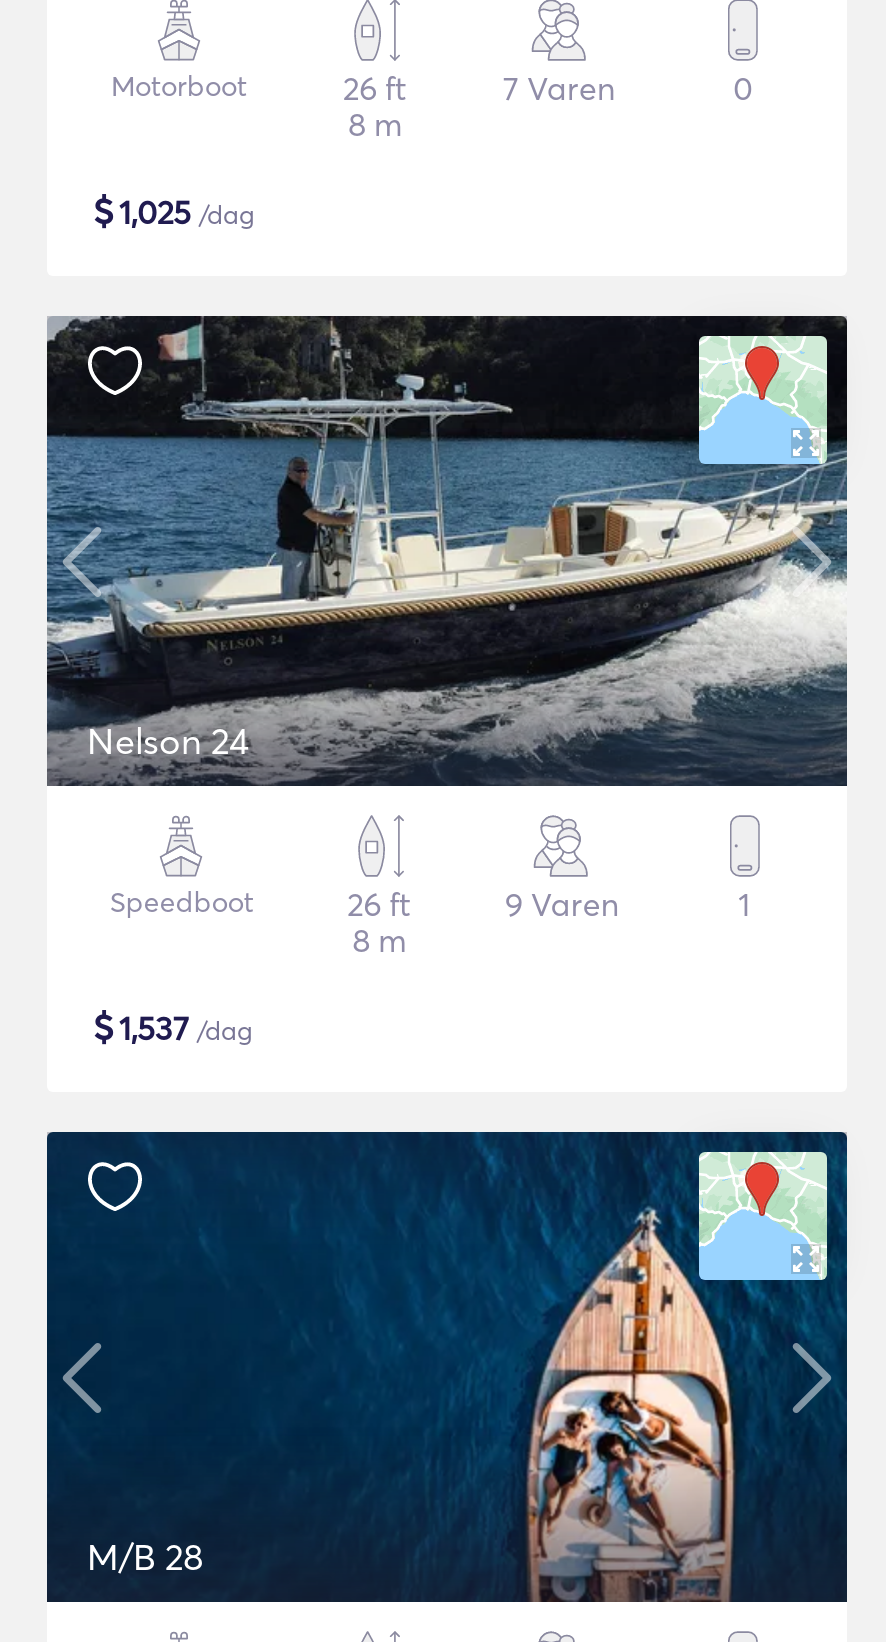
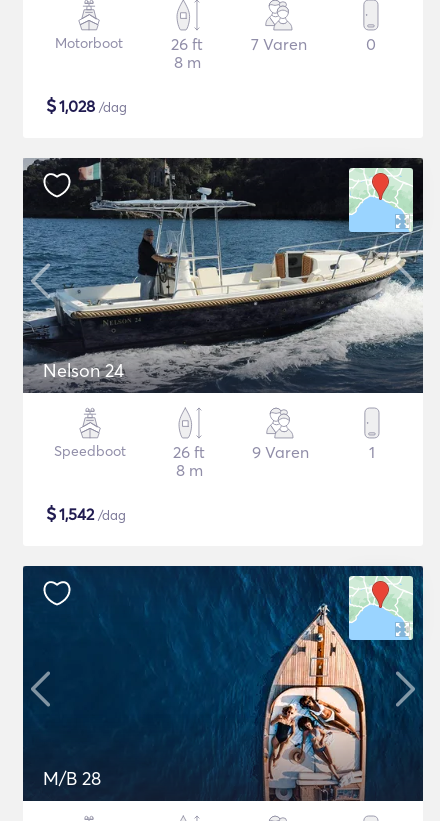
- $1,025 /dag
+ $1,028 /dag

- $1,537 /dag
+ $1,542 /dag
